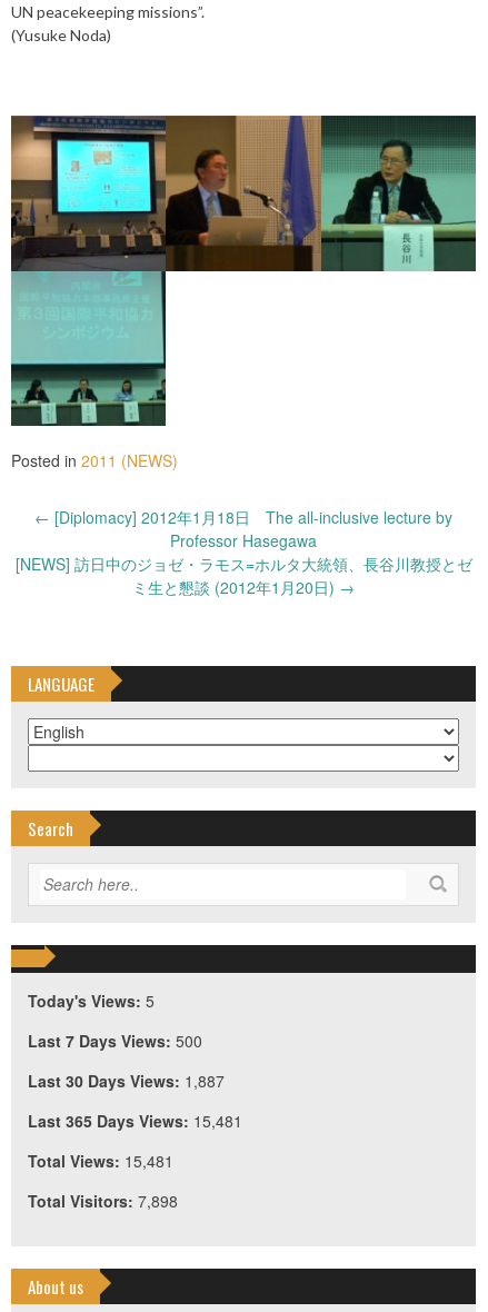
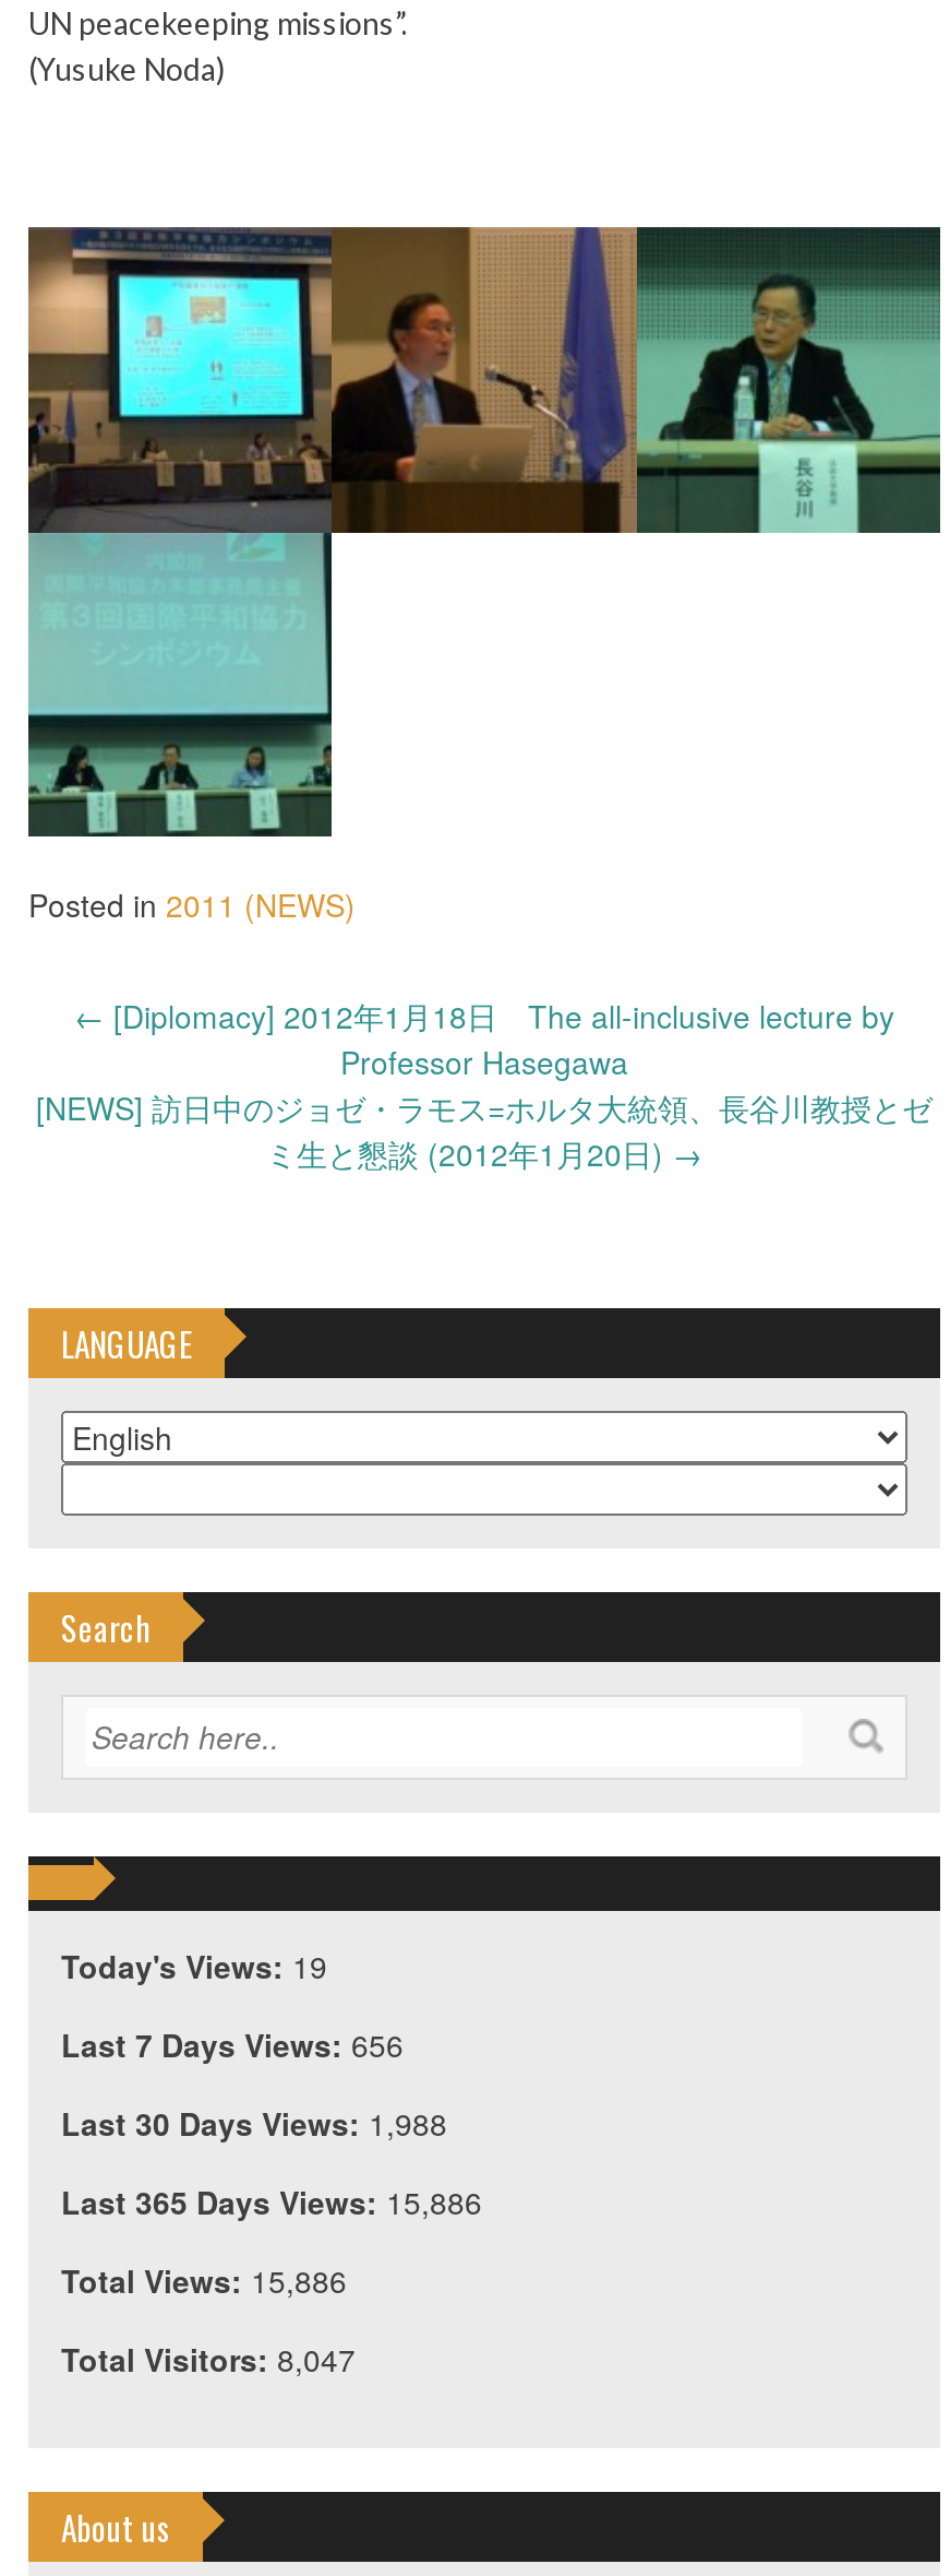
- Today's Views: 5
+ Today's Views: 19

- Last 7 Days Views: 500
+ Last 7 Days Views: 656

- Last 30 Days Views: 1,887
+ Last 30 Days Views: 1,988

- Last 365 Days Views: 15,481
+ Last 365 Days Views: 15,886

- Total Views: 15,481
+ Total Views: 15,886

- Total Visitors: 7,898
+ Total Visitors: 8,047
